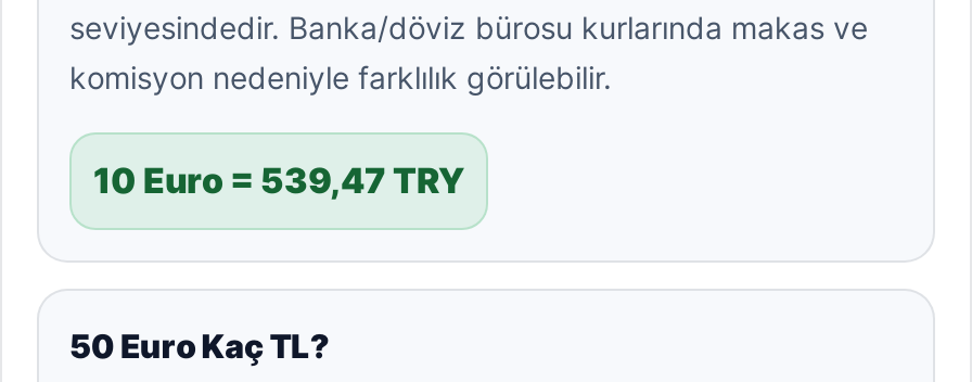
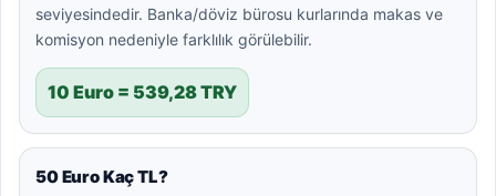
- 10 Euro = 539,47 TRY
+ 10 Euro = 539,28 TRY
